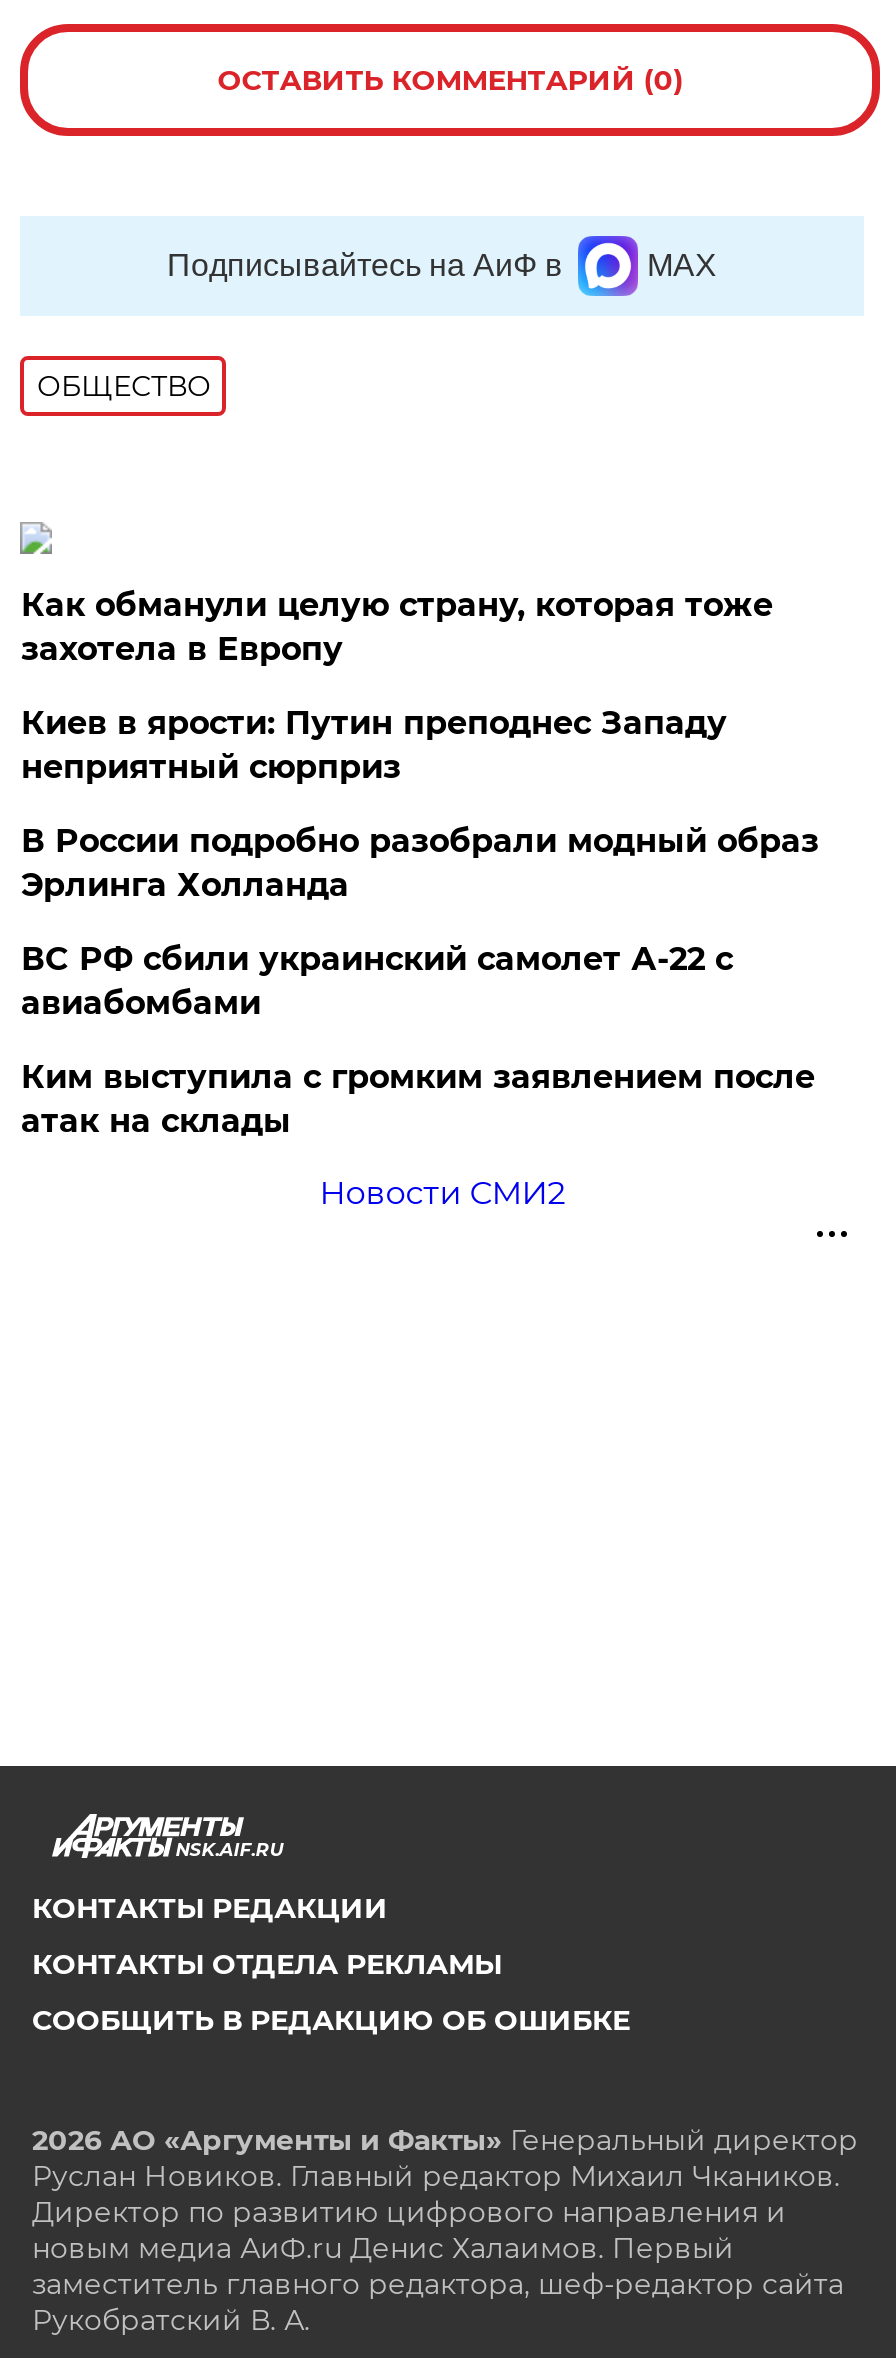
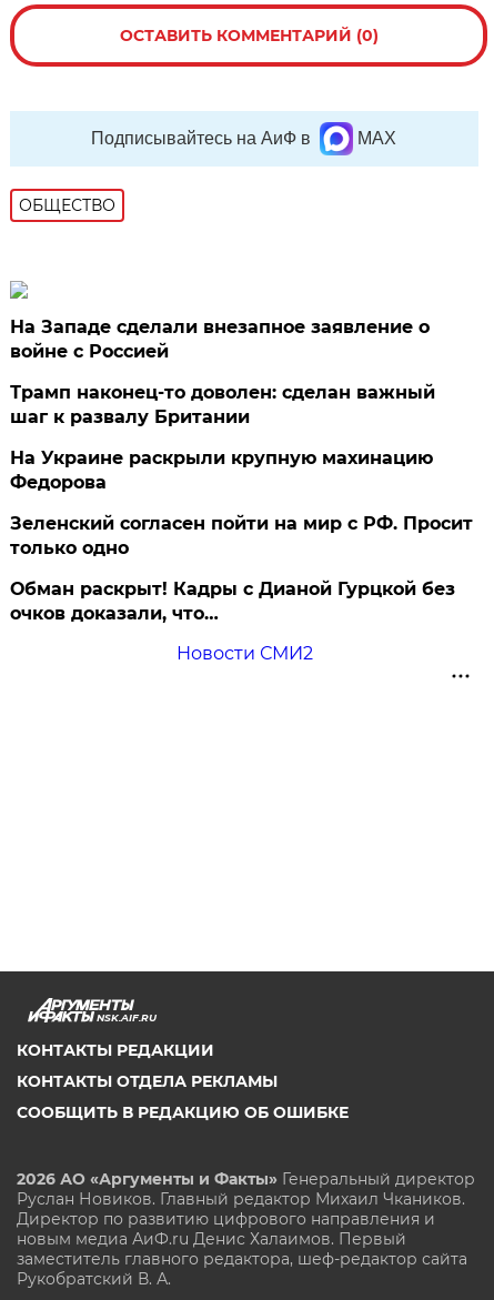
- Как обманули целую страну, которая тоже
- захотела в Европу
+ На Западе сделали внезапное заявление о
+ войне с Россией

- Киев в ярости: Путин преподнес Западу
- неприятный сюрприз
+ Трамп наконец-то доволен: сделан важный
+ шаг к развалу Британии

- В России подробно разобрали модный образ
- Эрлинга Холланда
+ На Украине раскрыли крупную махинацию
+ Федорова

- ВС РФ сбили украинский самолет А-22 с
- авиабомбами
+ Зеленский согласен пойти на мир с РФ. Просит
+ только одно

- Ким выступила с громким заявлением после
- атак на склады
+ Обман раскрыт! Кадры с Дианой Гурцкой без
+ очков доказали, что…
